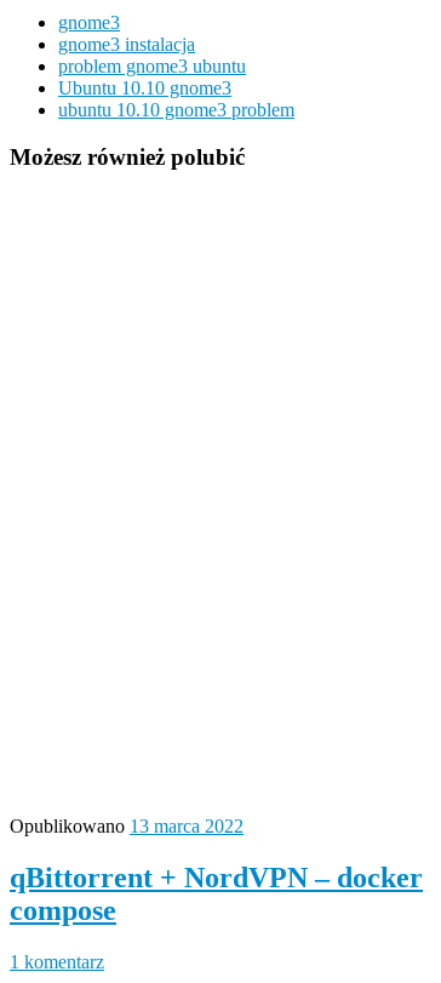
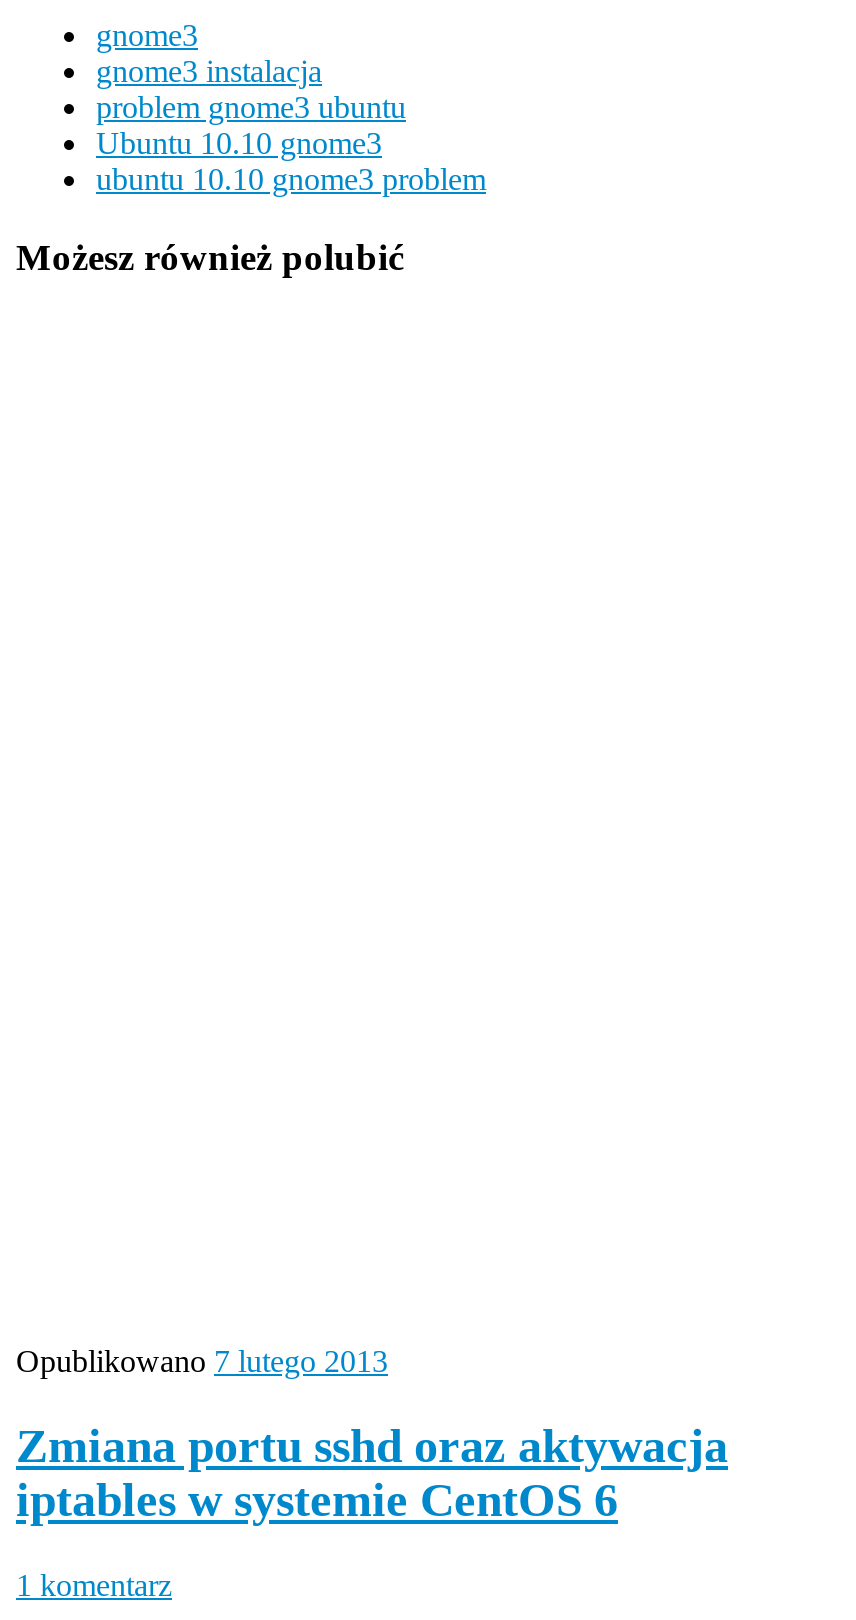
- Opublikowano 13 marca 2022
+ Opublikowano 7 lutego 2013

- qBittorrent + NordVPN – docker
- compose
+ Zmiana portu sshd oraz aktywacja
+ iptables w systemie CentOS 6
